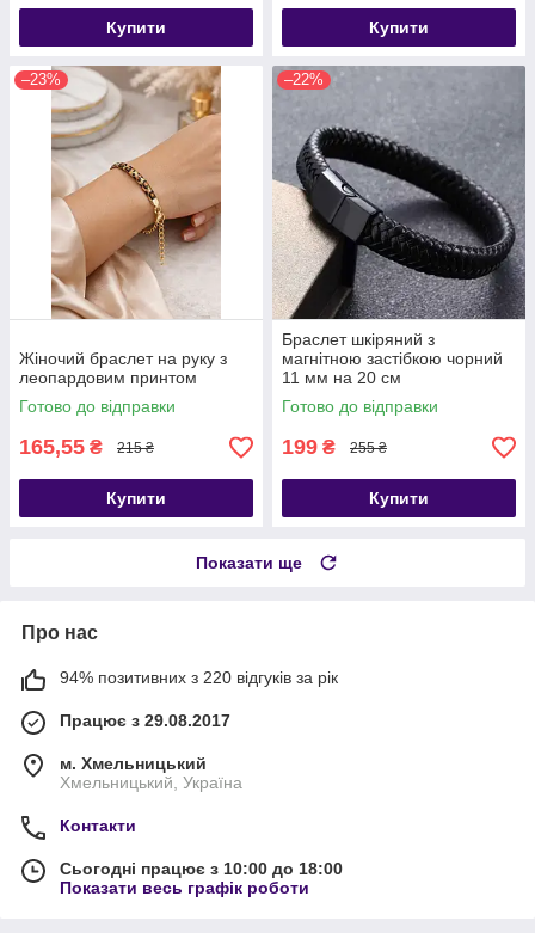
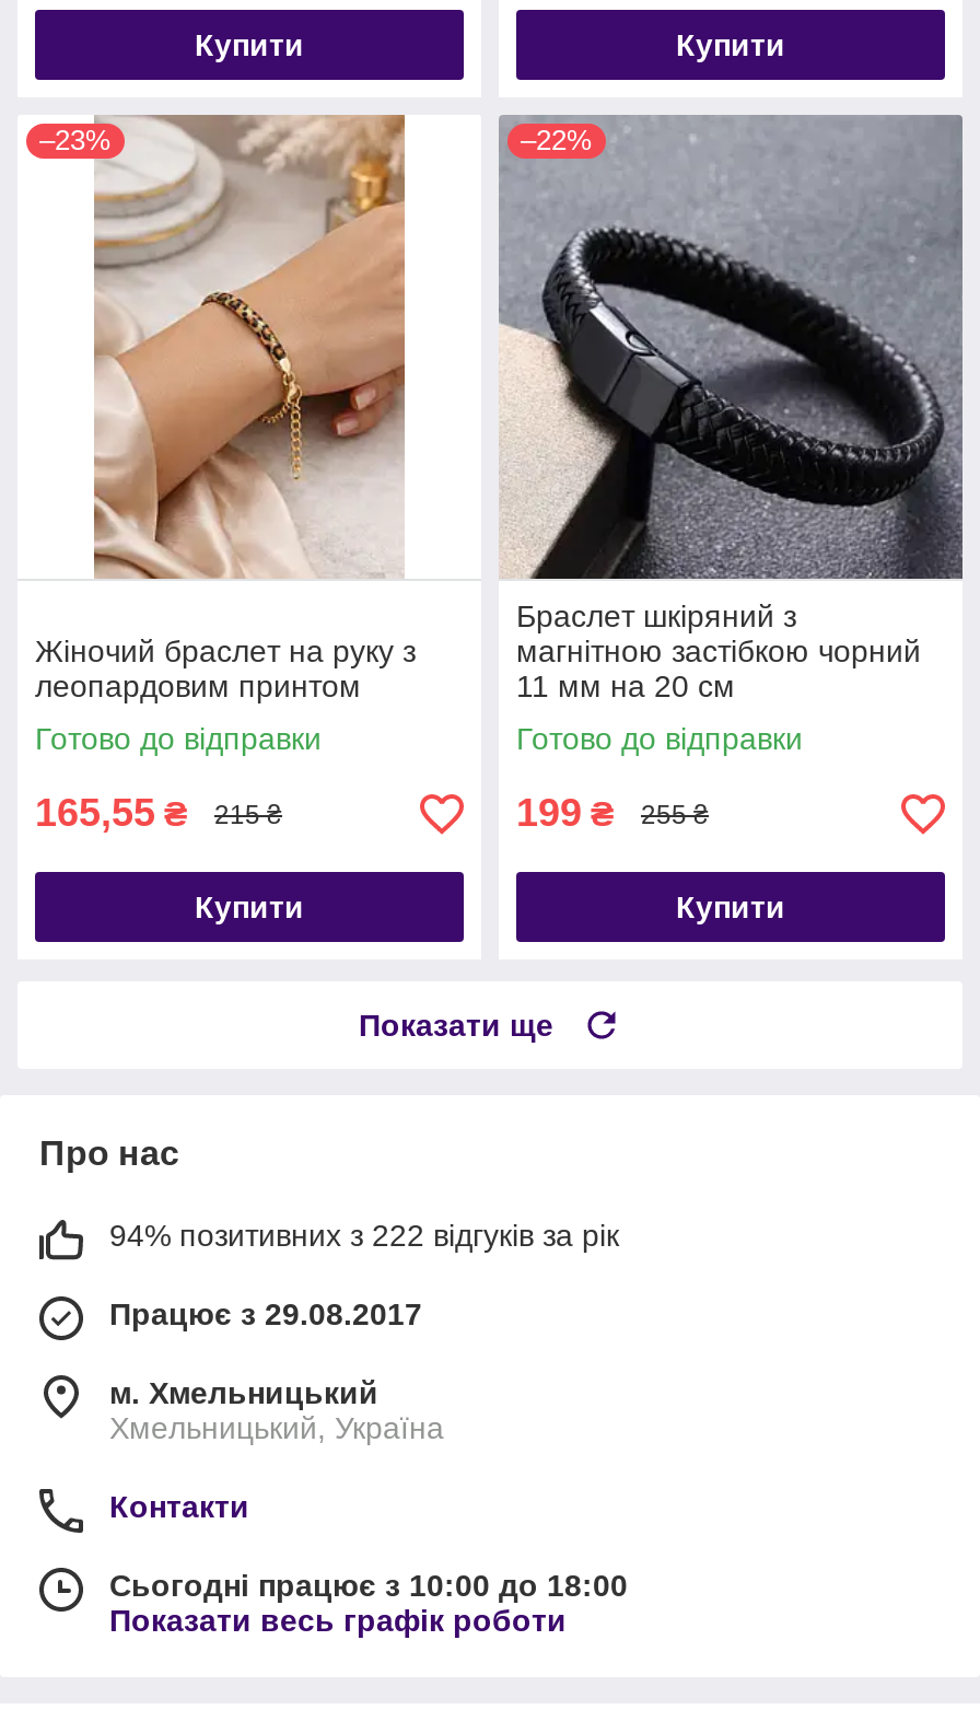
- 94% позитивних з 220 відгуків за рік
+ 94% позитивних з 222 відгуків за рік
